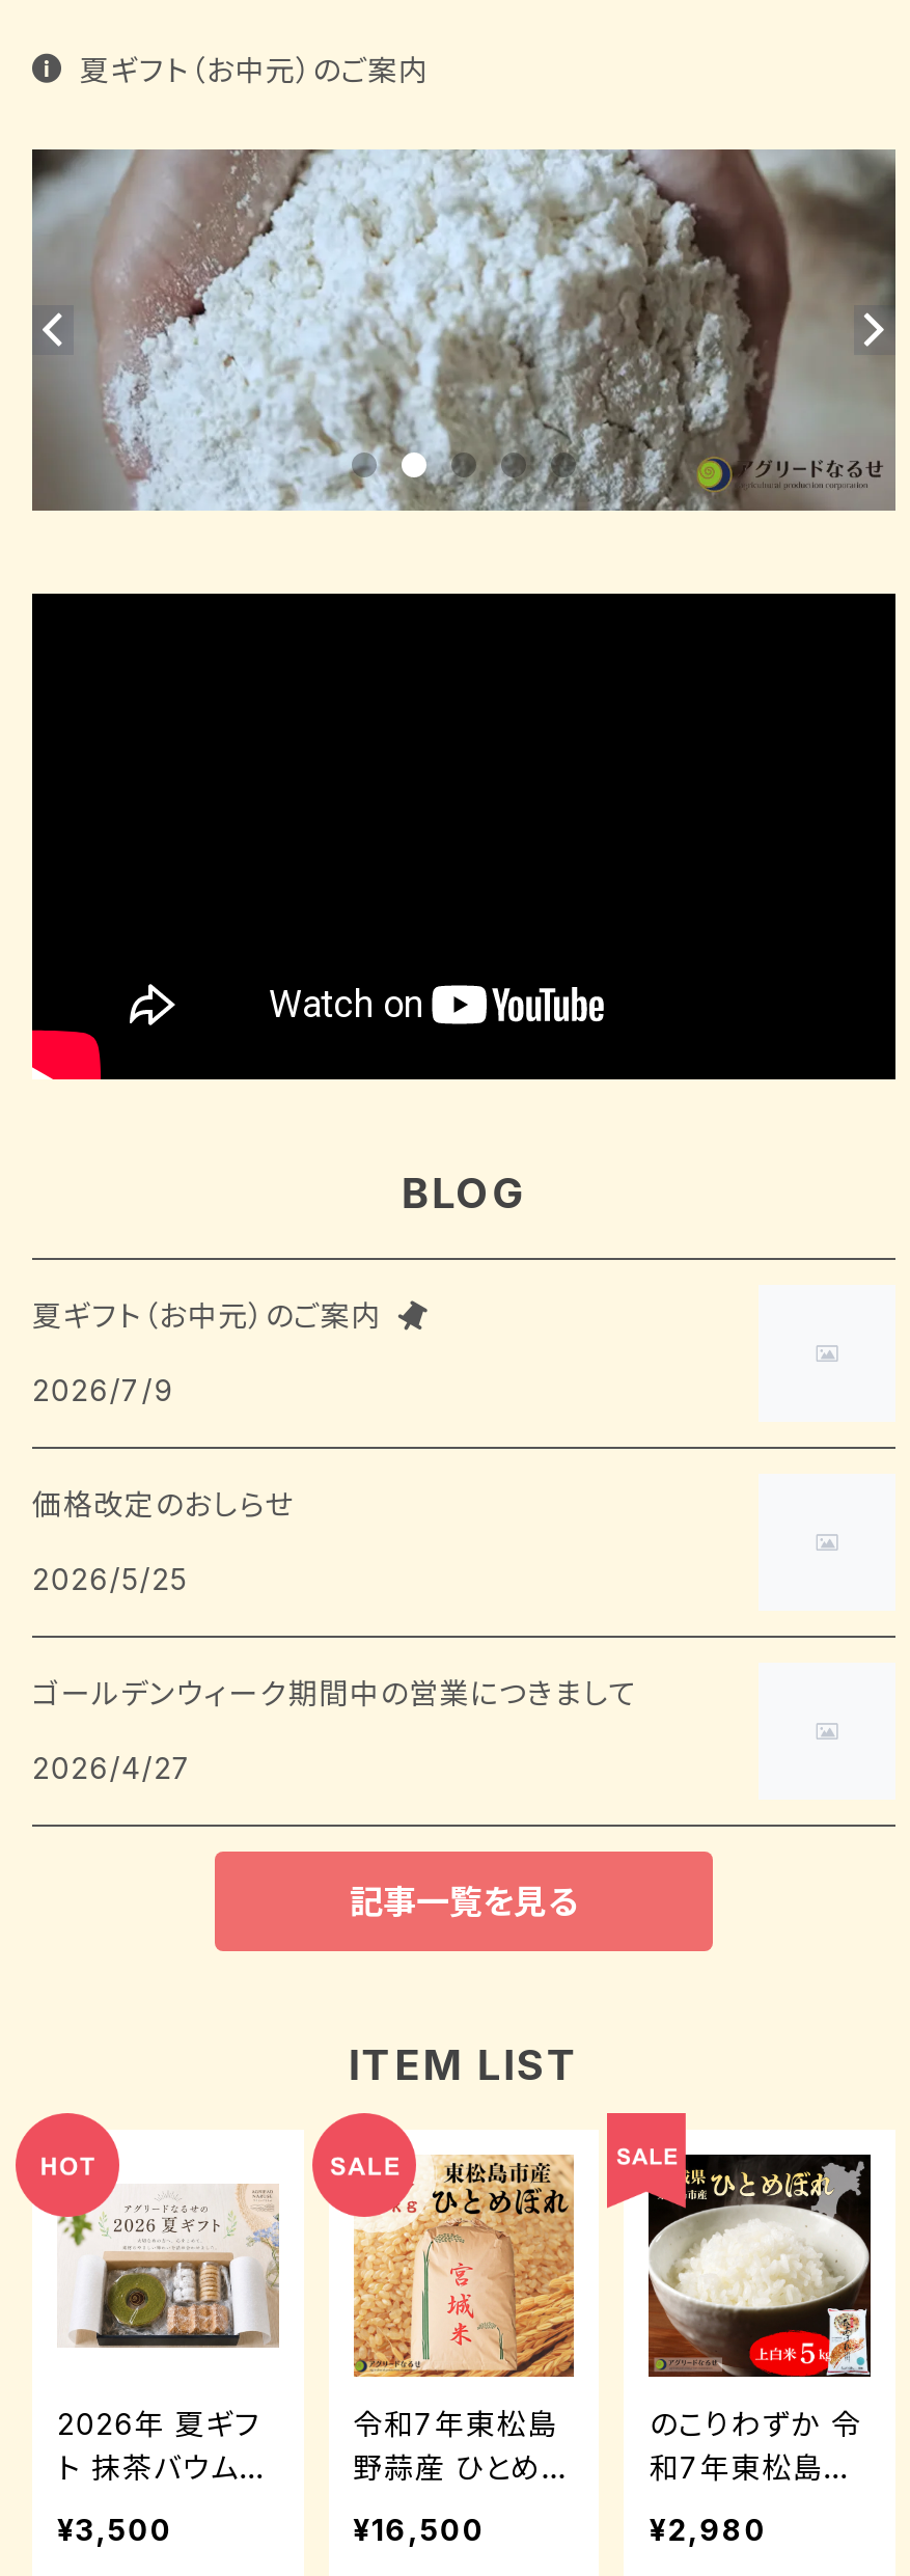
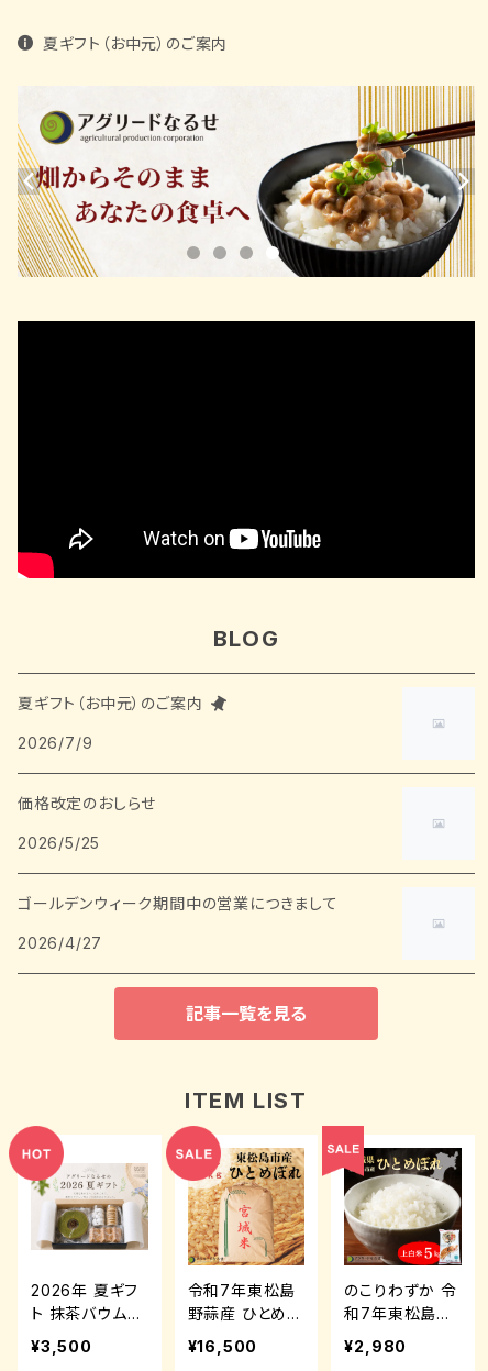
- [image]
+ [image]
